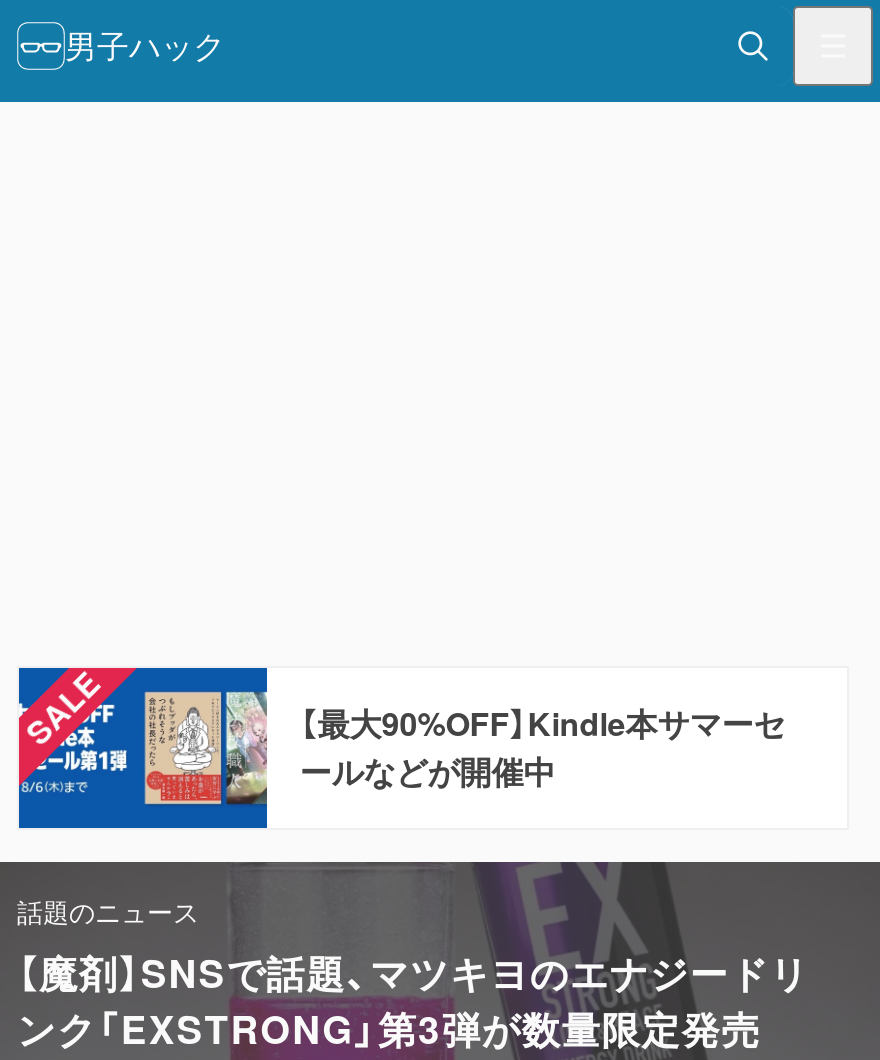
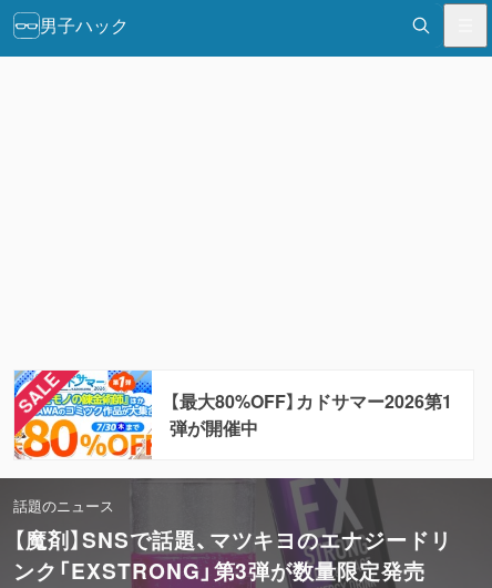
- [image]
- 【最大90%OFF】Kindle本サマーセ
- ールなどが開催中
+ [image]
+ 【最大80%OFF】カドサマー2026第1
+ 弾が開催中
